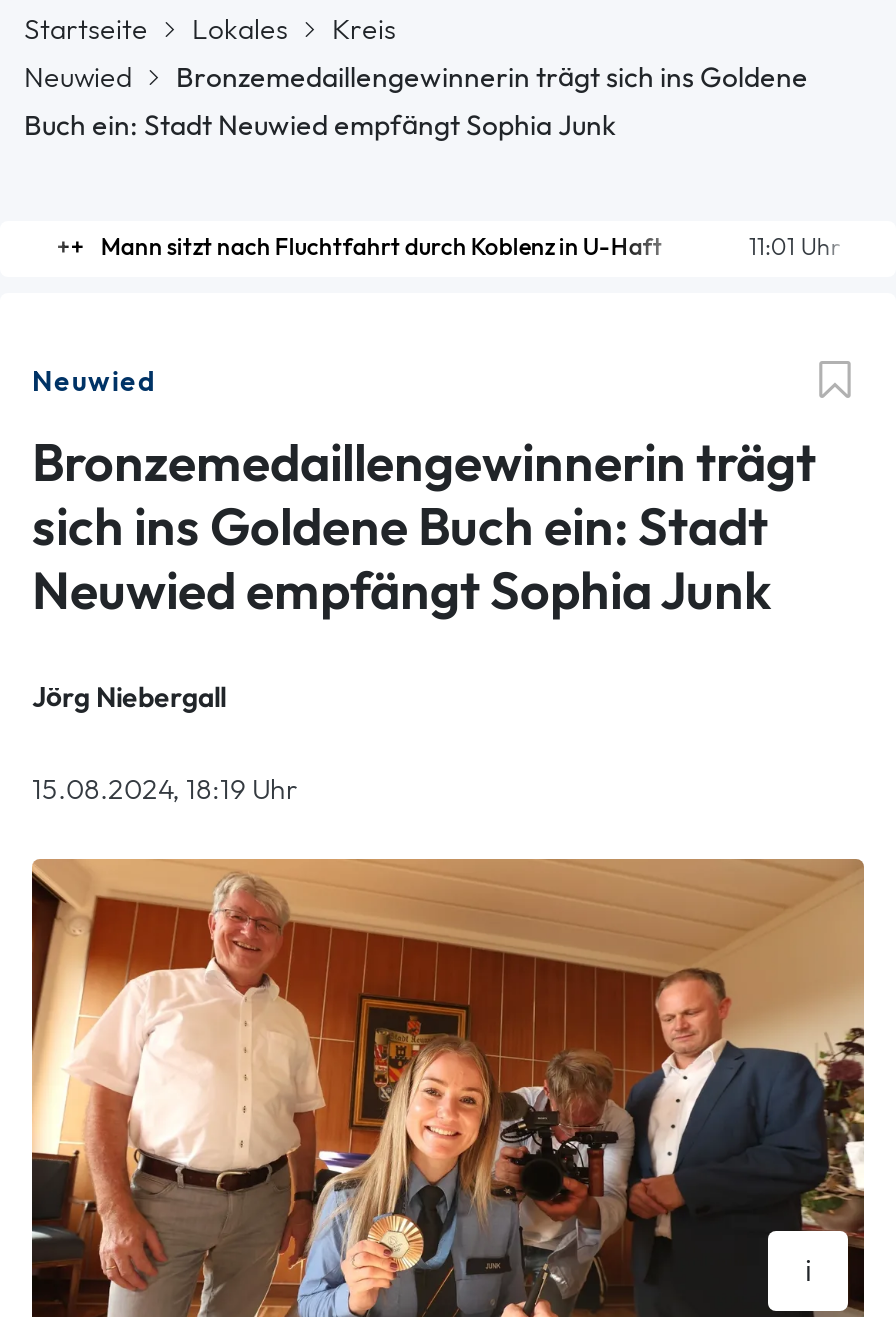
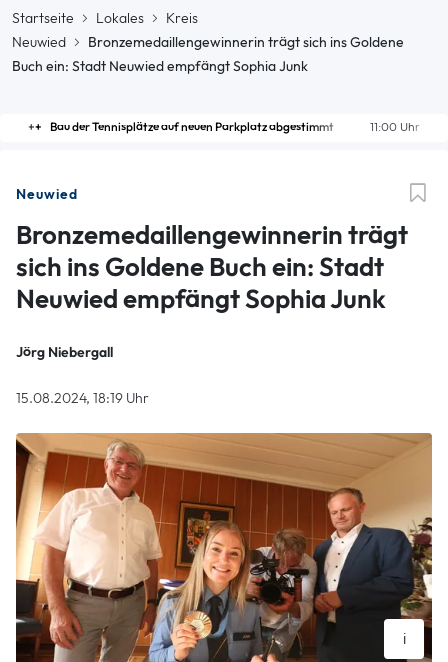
- 11:01 Uhr
- Mann sitzt nach Fluchtfahrt durch Koblenz in U-Haft
+ 11:00 Uhr
+ Bau der Tennisplätze auf neuen Parkplatz abgestimmt
